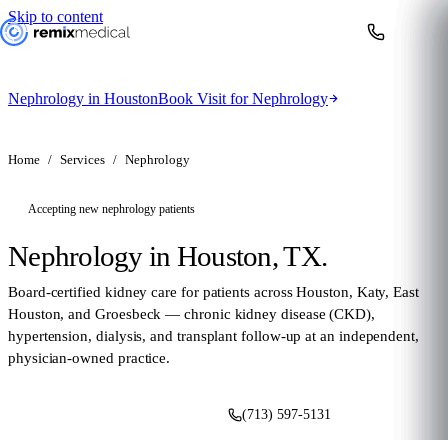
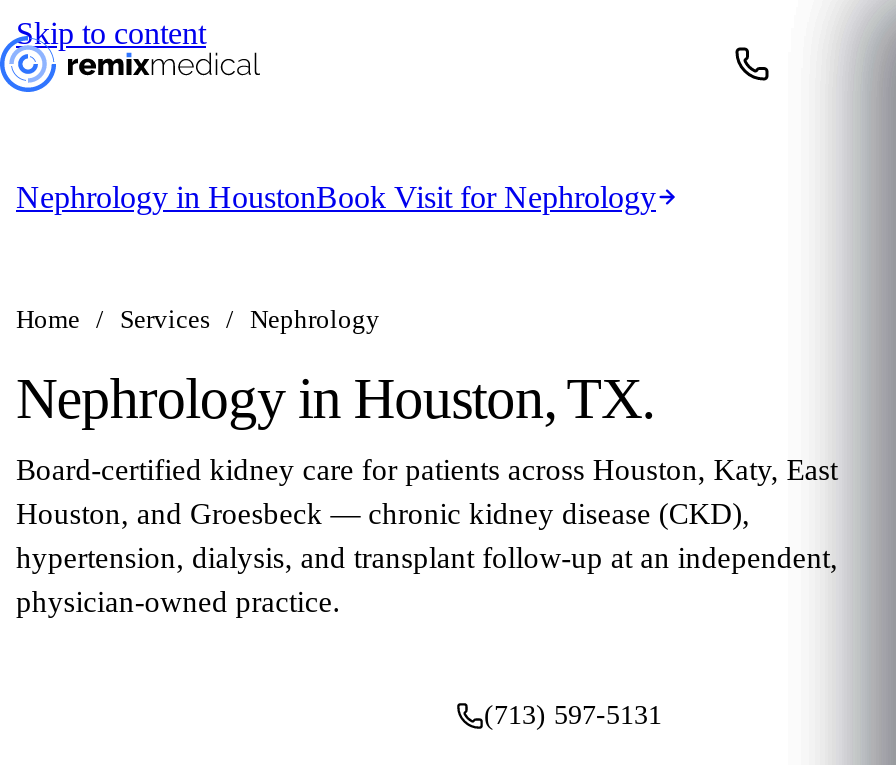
- Accepting new nephrology patients
